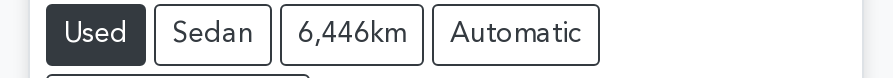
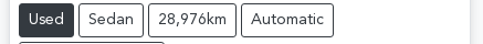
- Used Sedan 6,446km Automatic
+ Used Sedan 28,976km Automatic
